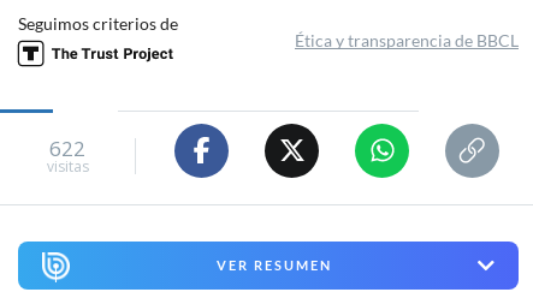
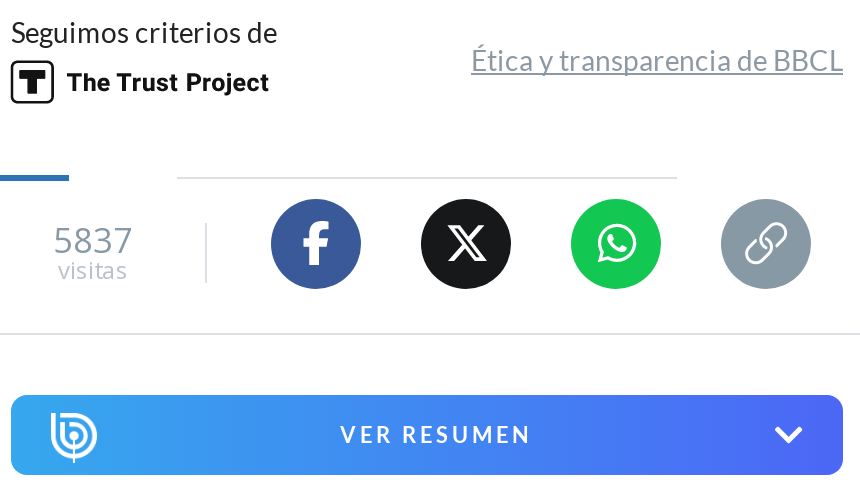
- 622
+ 5837
